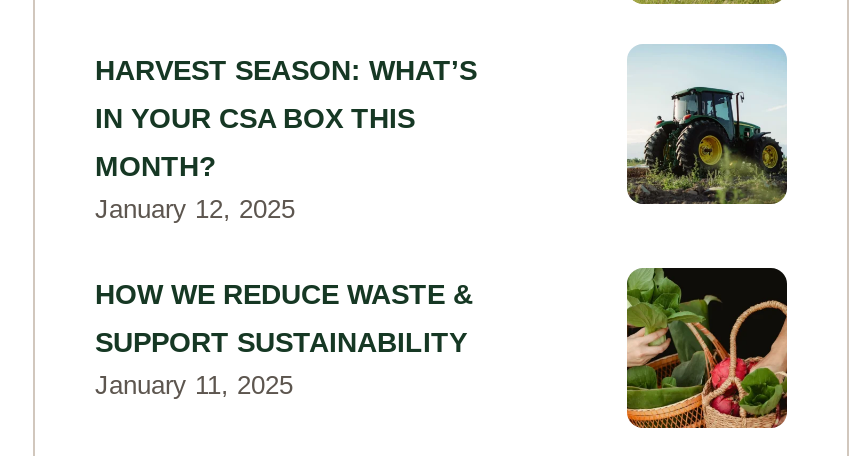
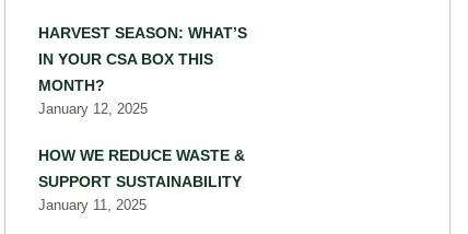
- [image]

- [image]
